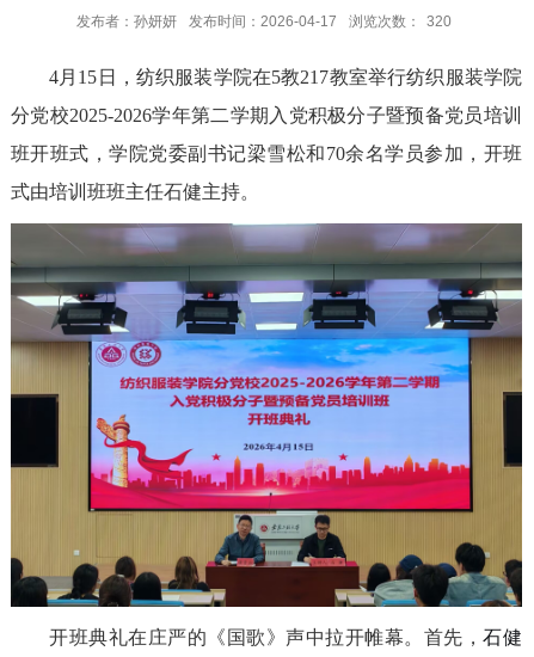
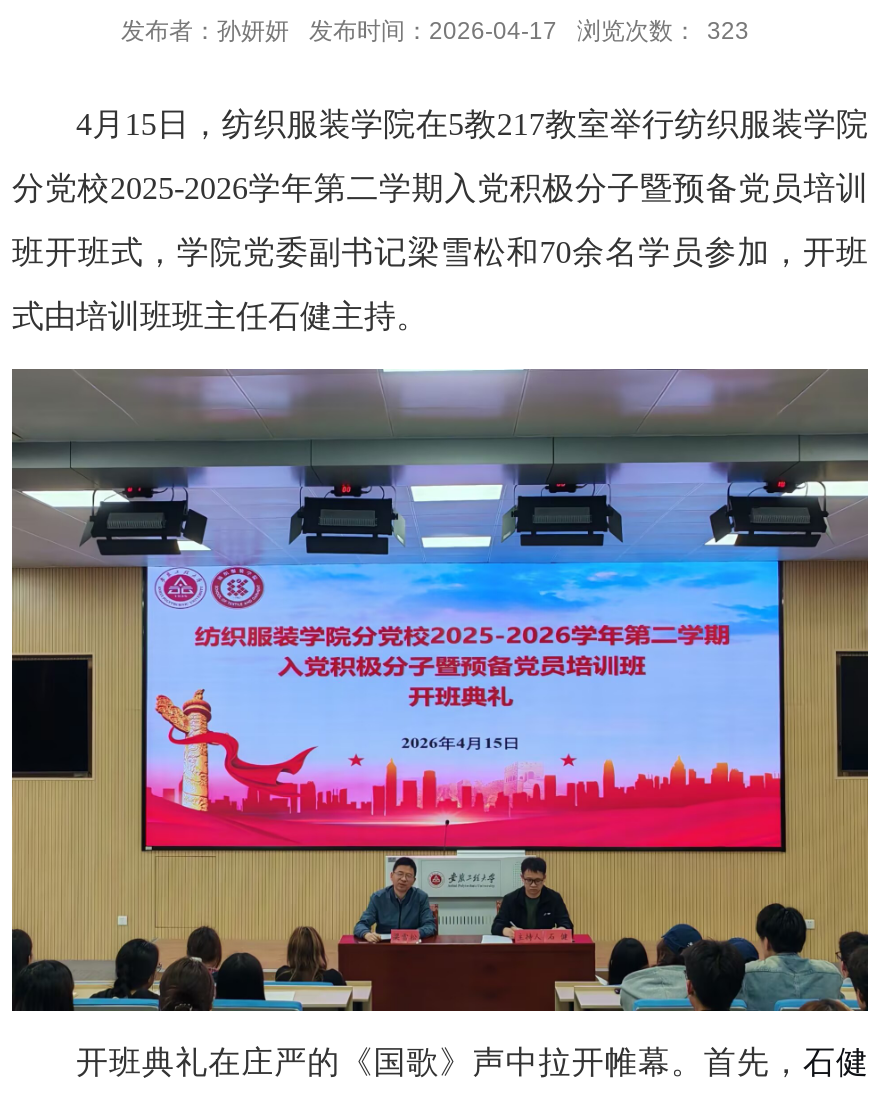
- 发布者：孙妍妍 发布时间：2026-04-17 浏览次数： 320
+ 发布者：孙妍妍 发布时间：2026-04-17 浏览次数： 323
